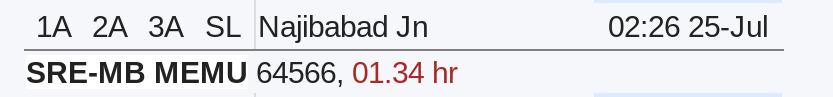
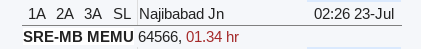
- 02:26 25-Jul
+ 02:26 23-Jul
